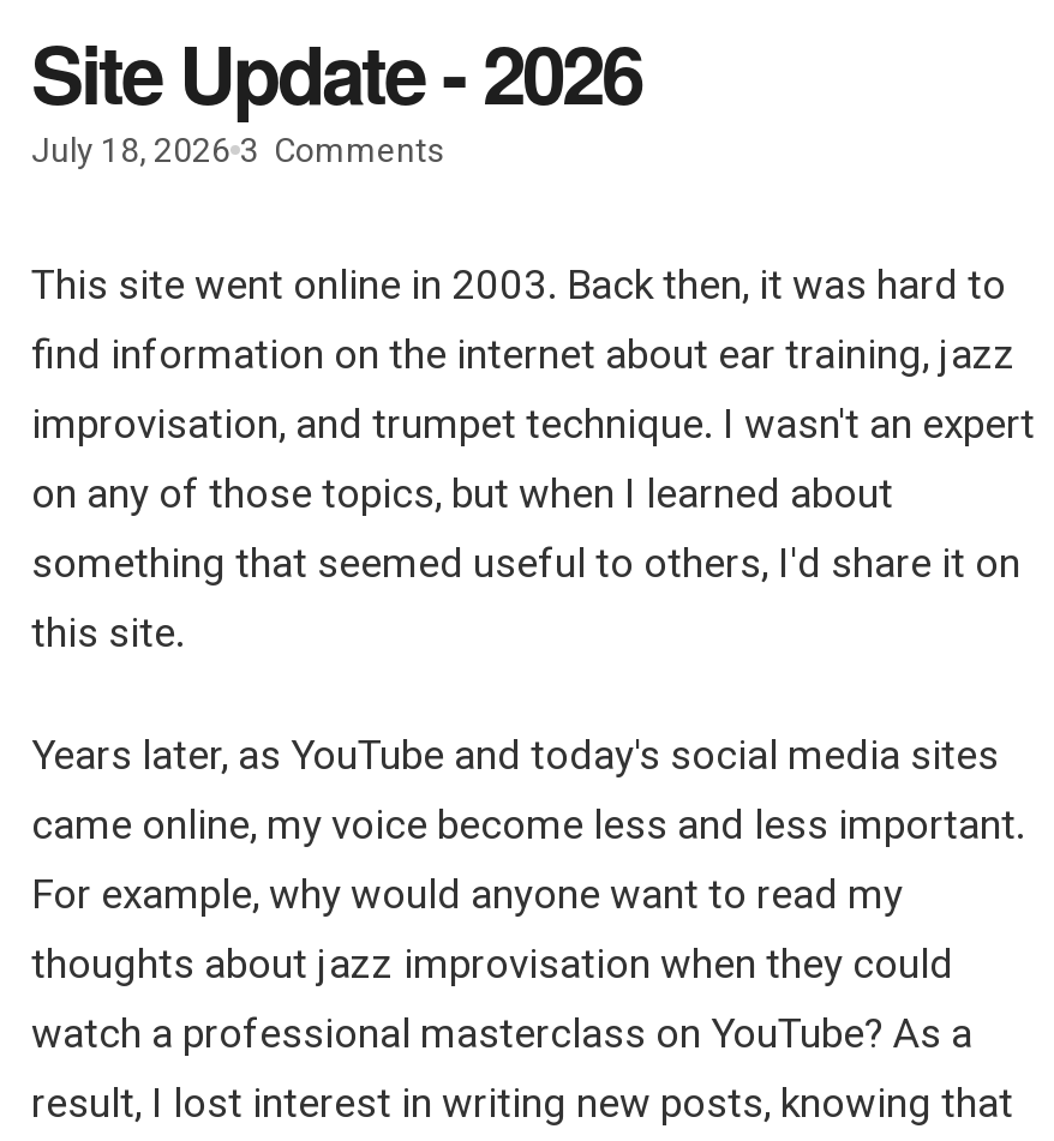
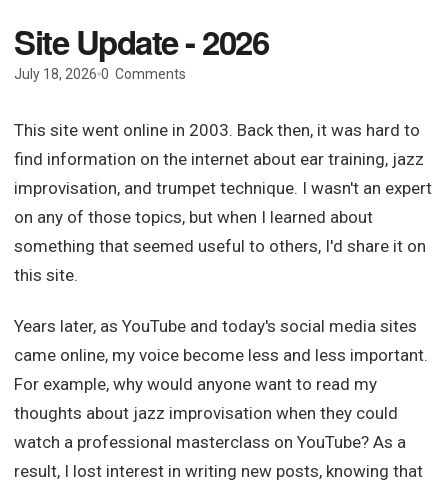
- July 18, 2026 3 Comments
+ July 18, 2026 0 Comments
